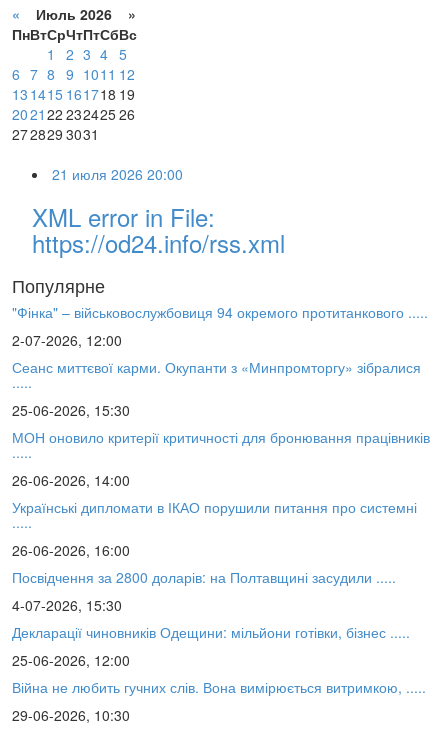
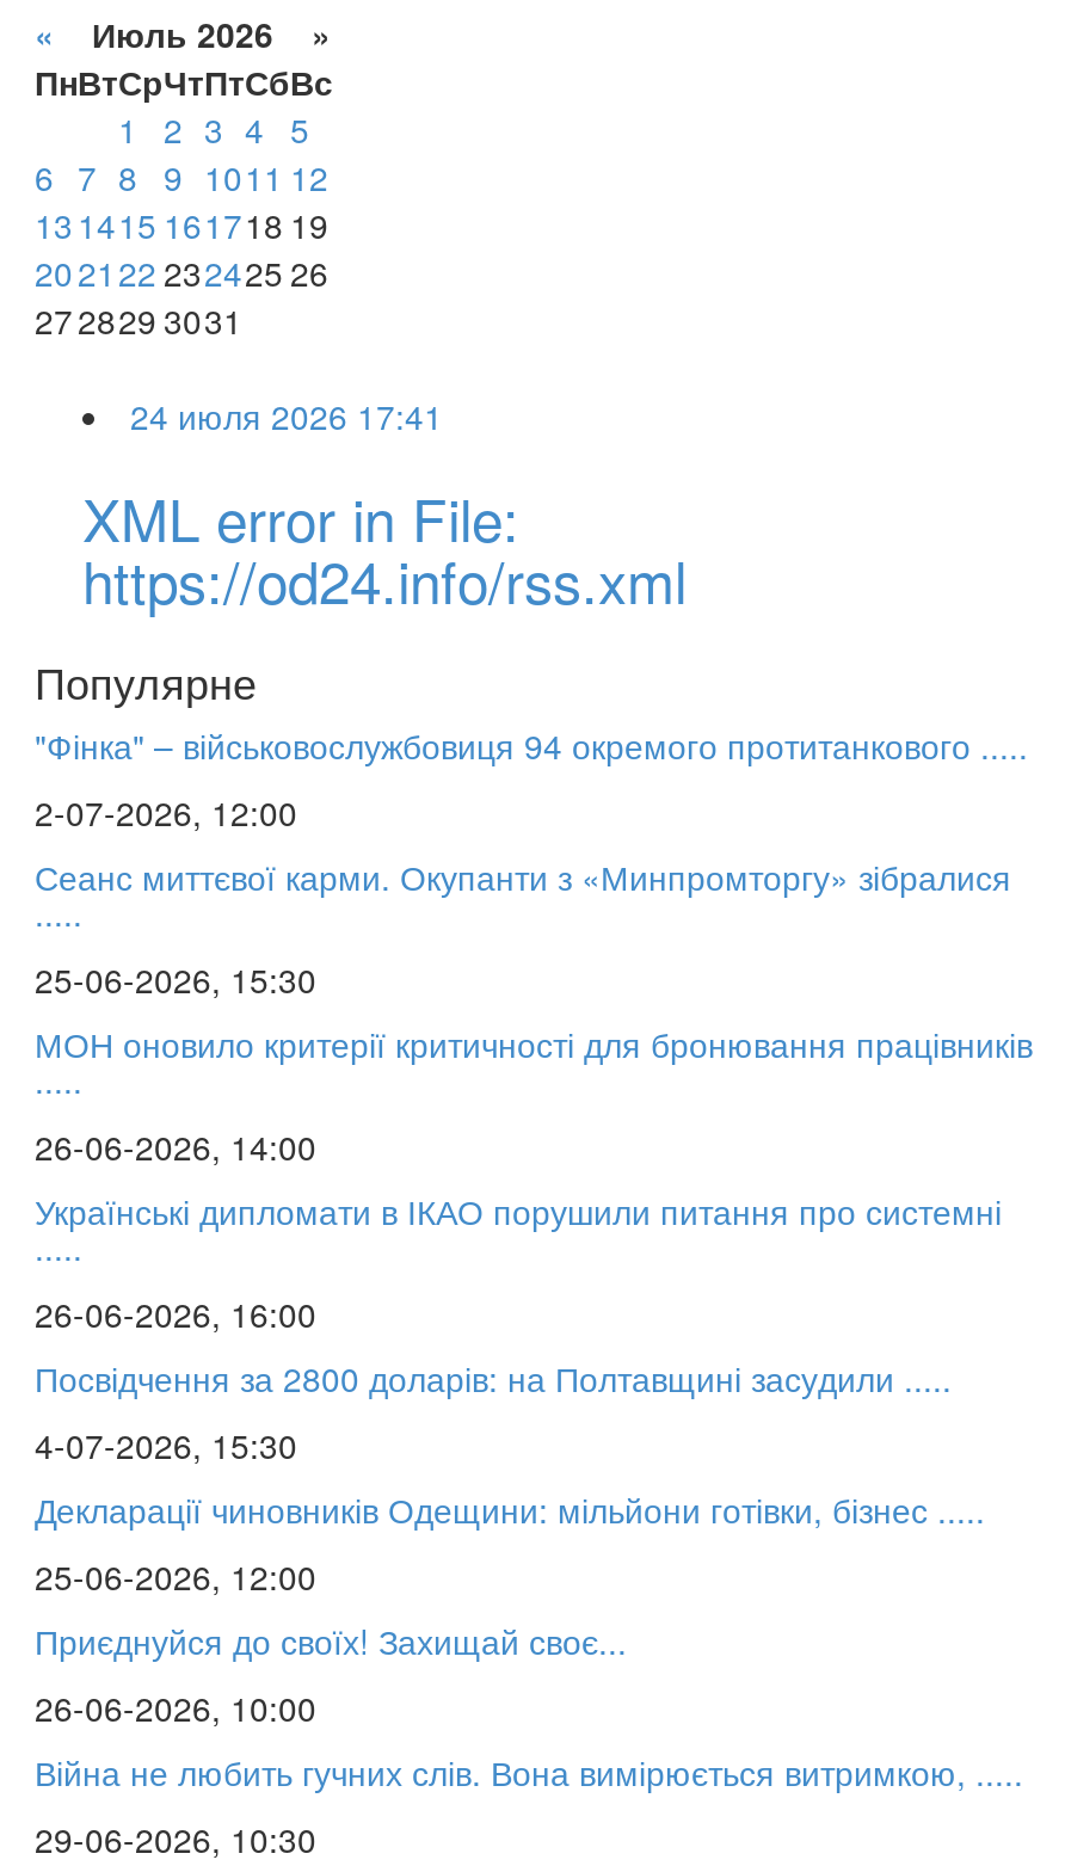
- 21 июля 2026 20:00
+ 24 июля 2026 17:41

+ Приєднуйся до своїх! Захищай своє...
+ 26-06-2026, 10:00
